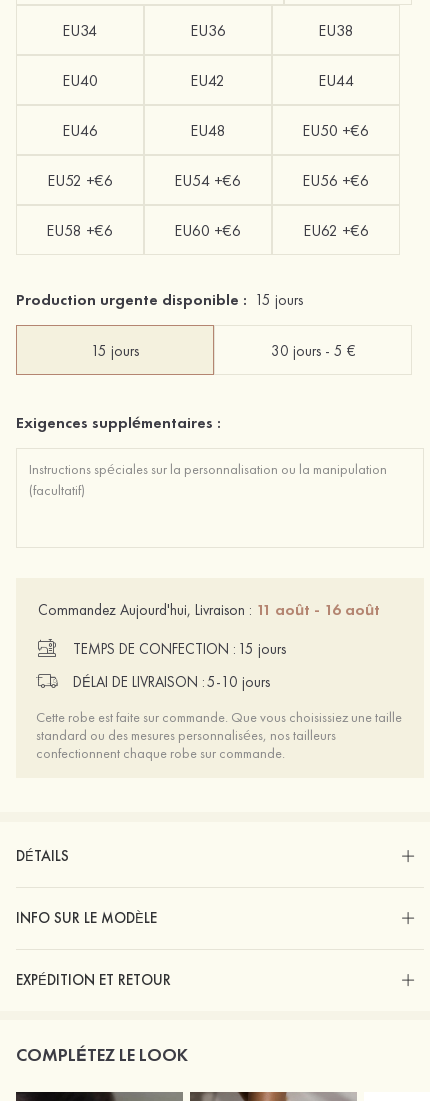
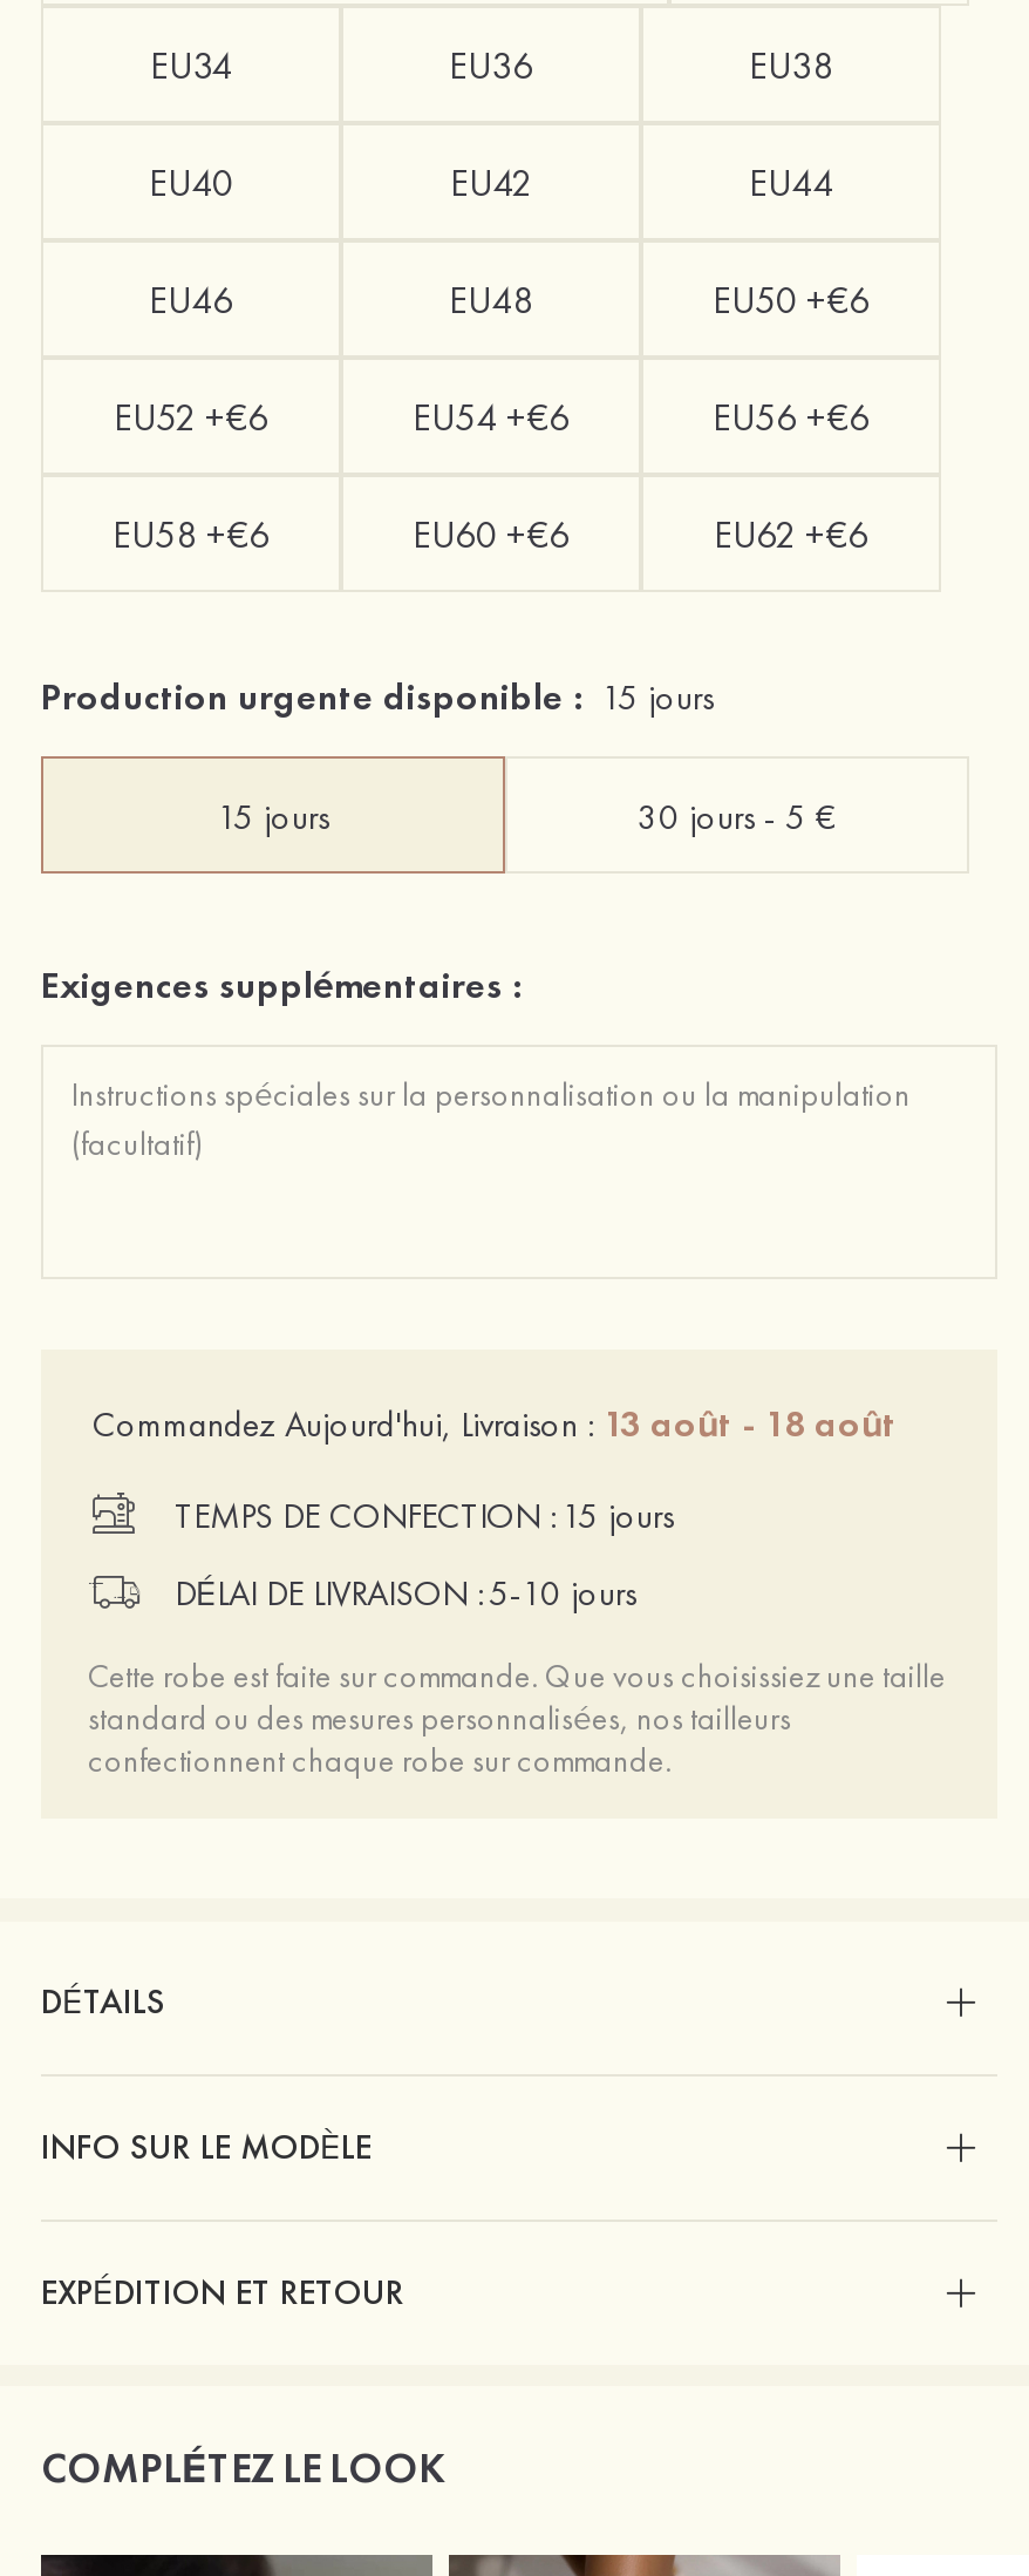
- Commandez Aujourd'hui, Livraison : 11 août - 16 août
+ Commandez Aujourd'hui, Livraison : 13 août - 18 août
